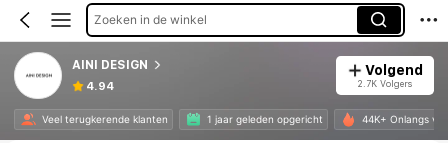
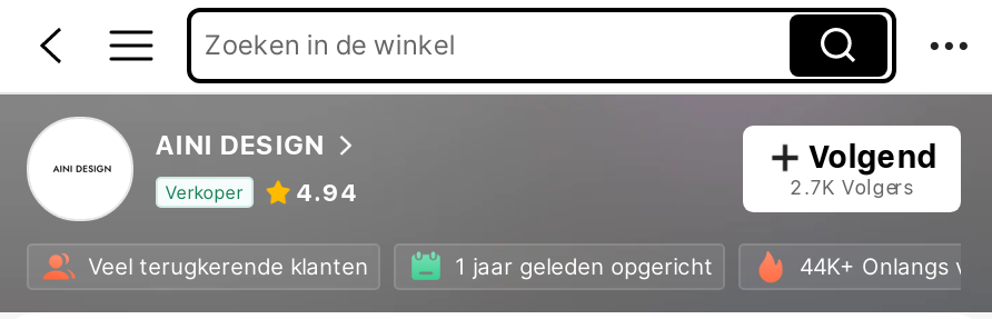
+ Verkoper
